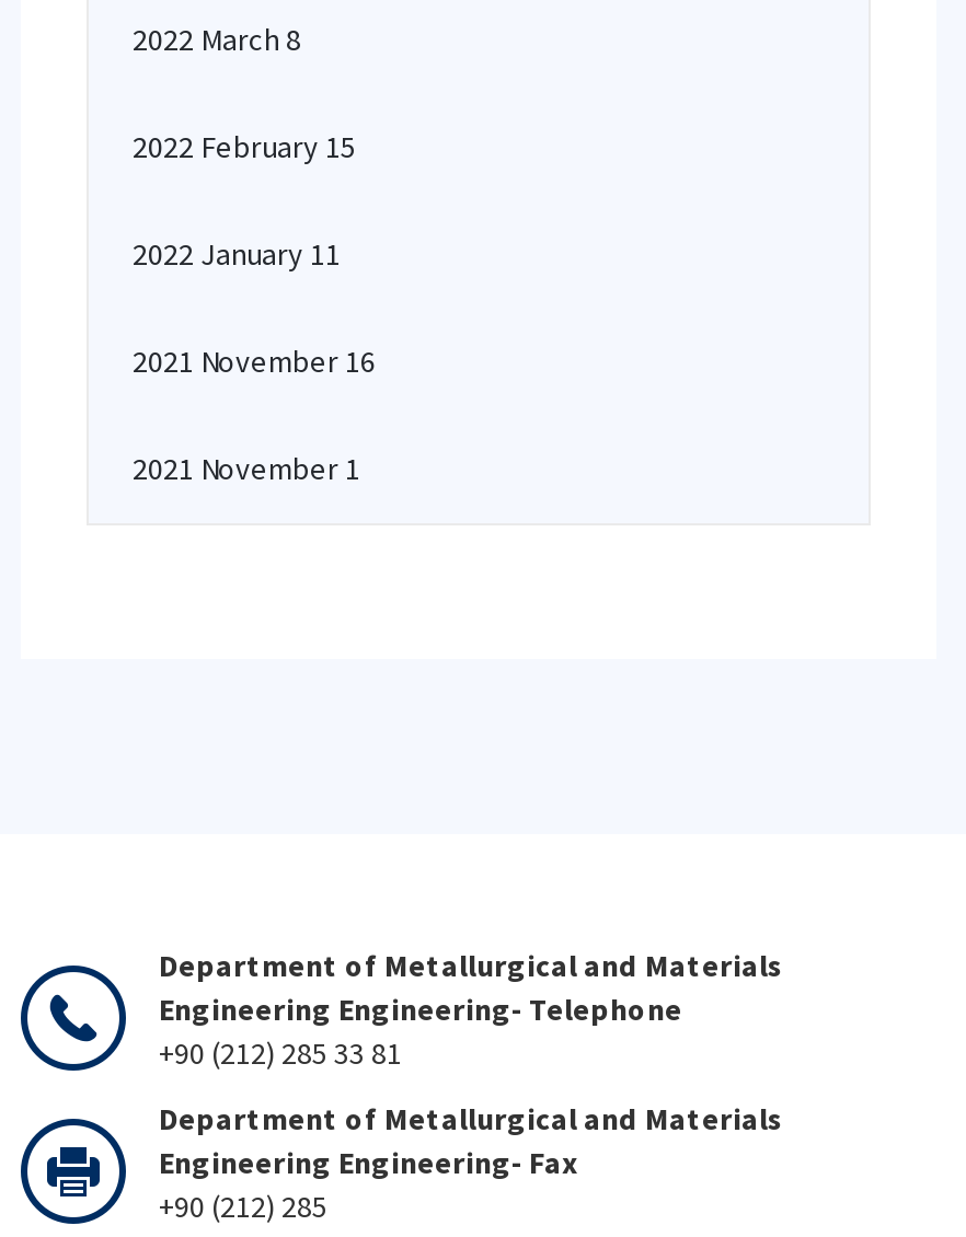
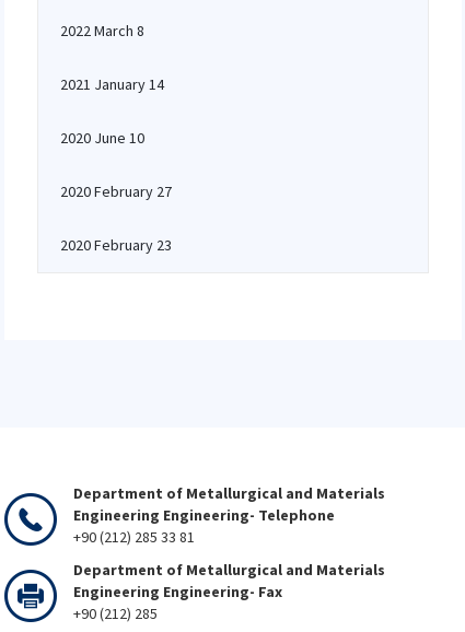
- 2022 February 15
+ 2021 January 14

- 2022 January 11
+ 2020 June 10

- 2021 November 16
+ 2020 February 27

- 2021 November 1
+ 2020 February 23
